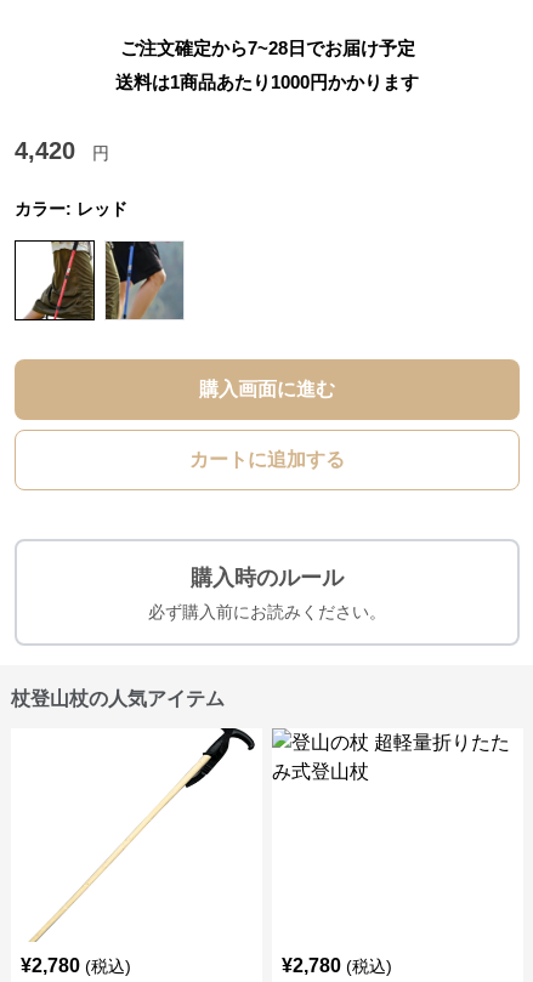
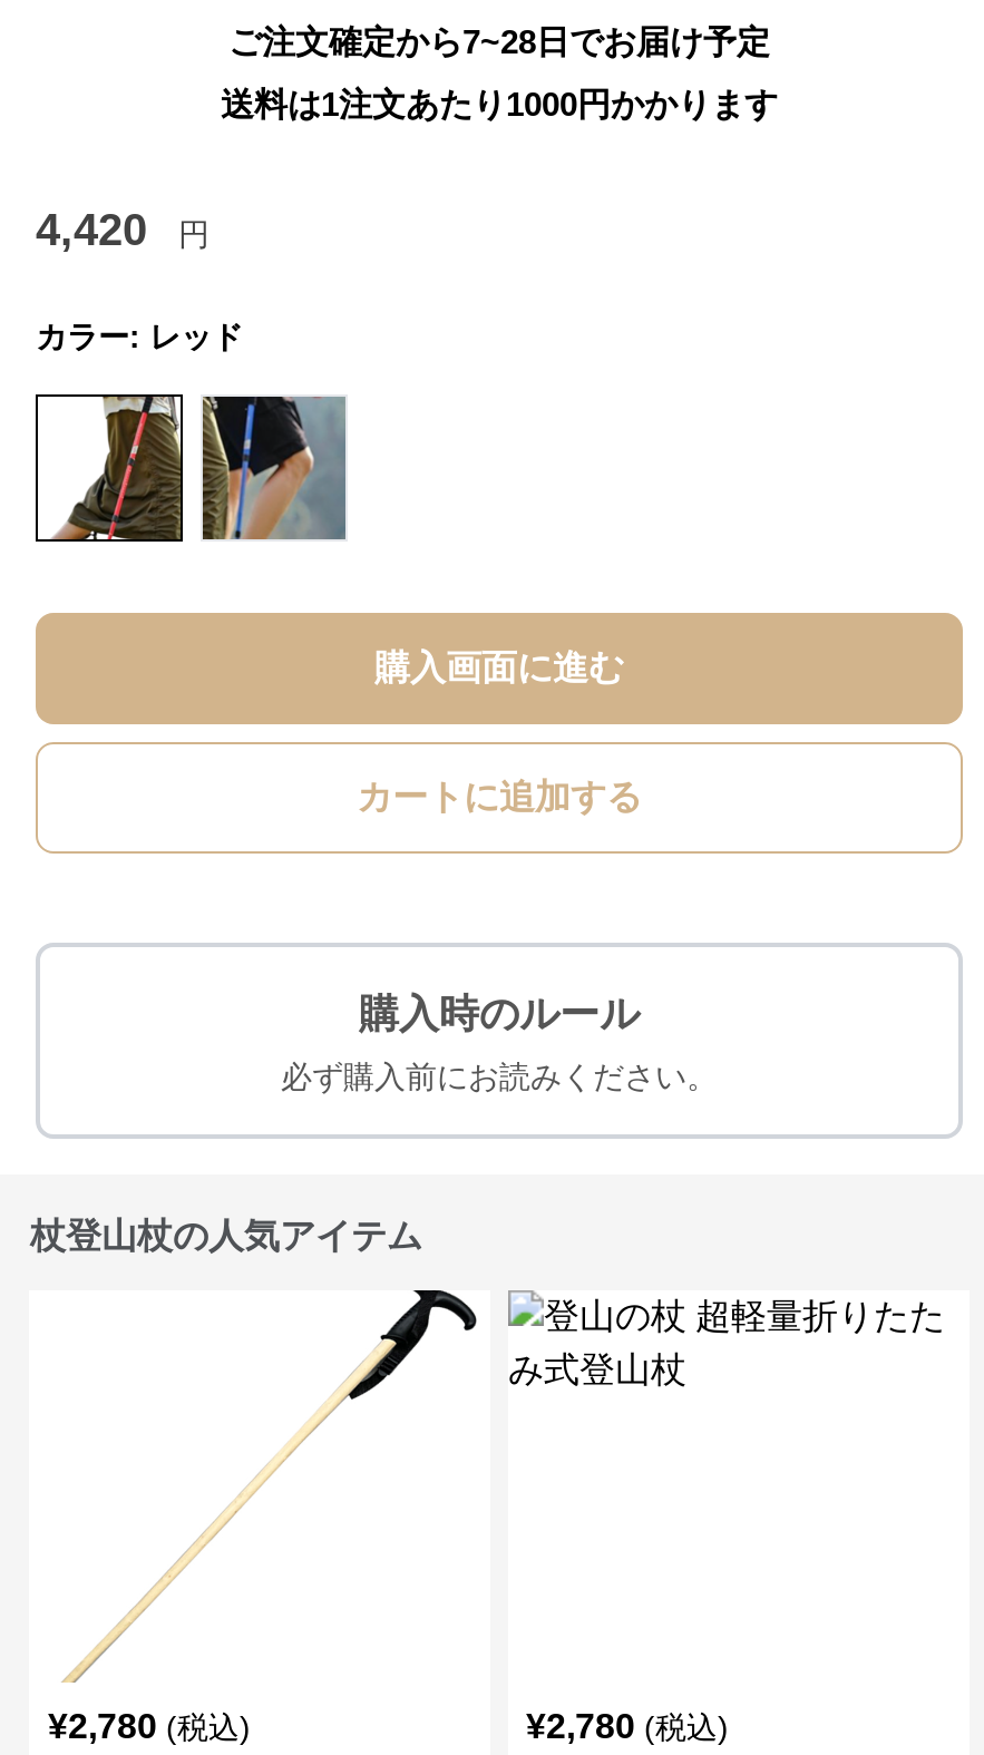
- 送料は1商品あたり1000円かかります
+ 送料は1注文あたり1000円かかります
